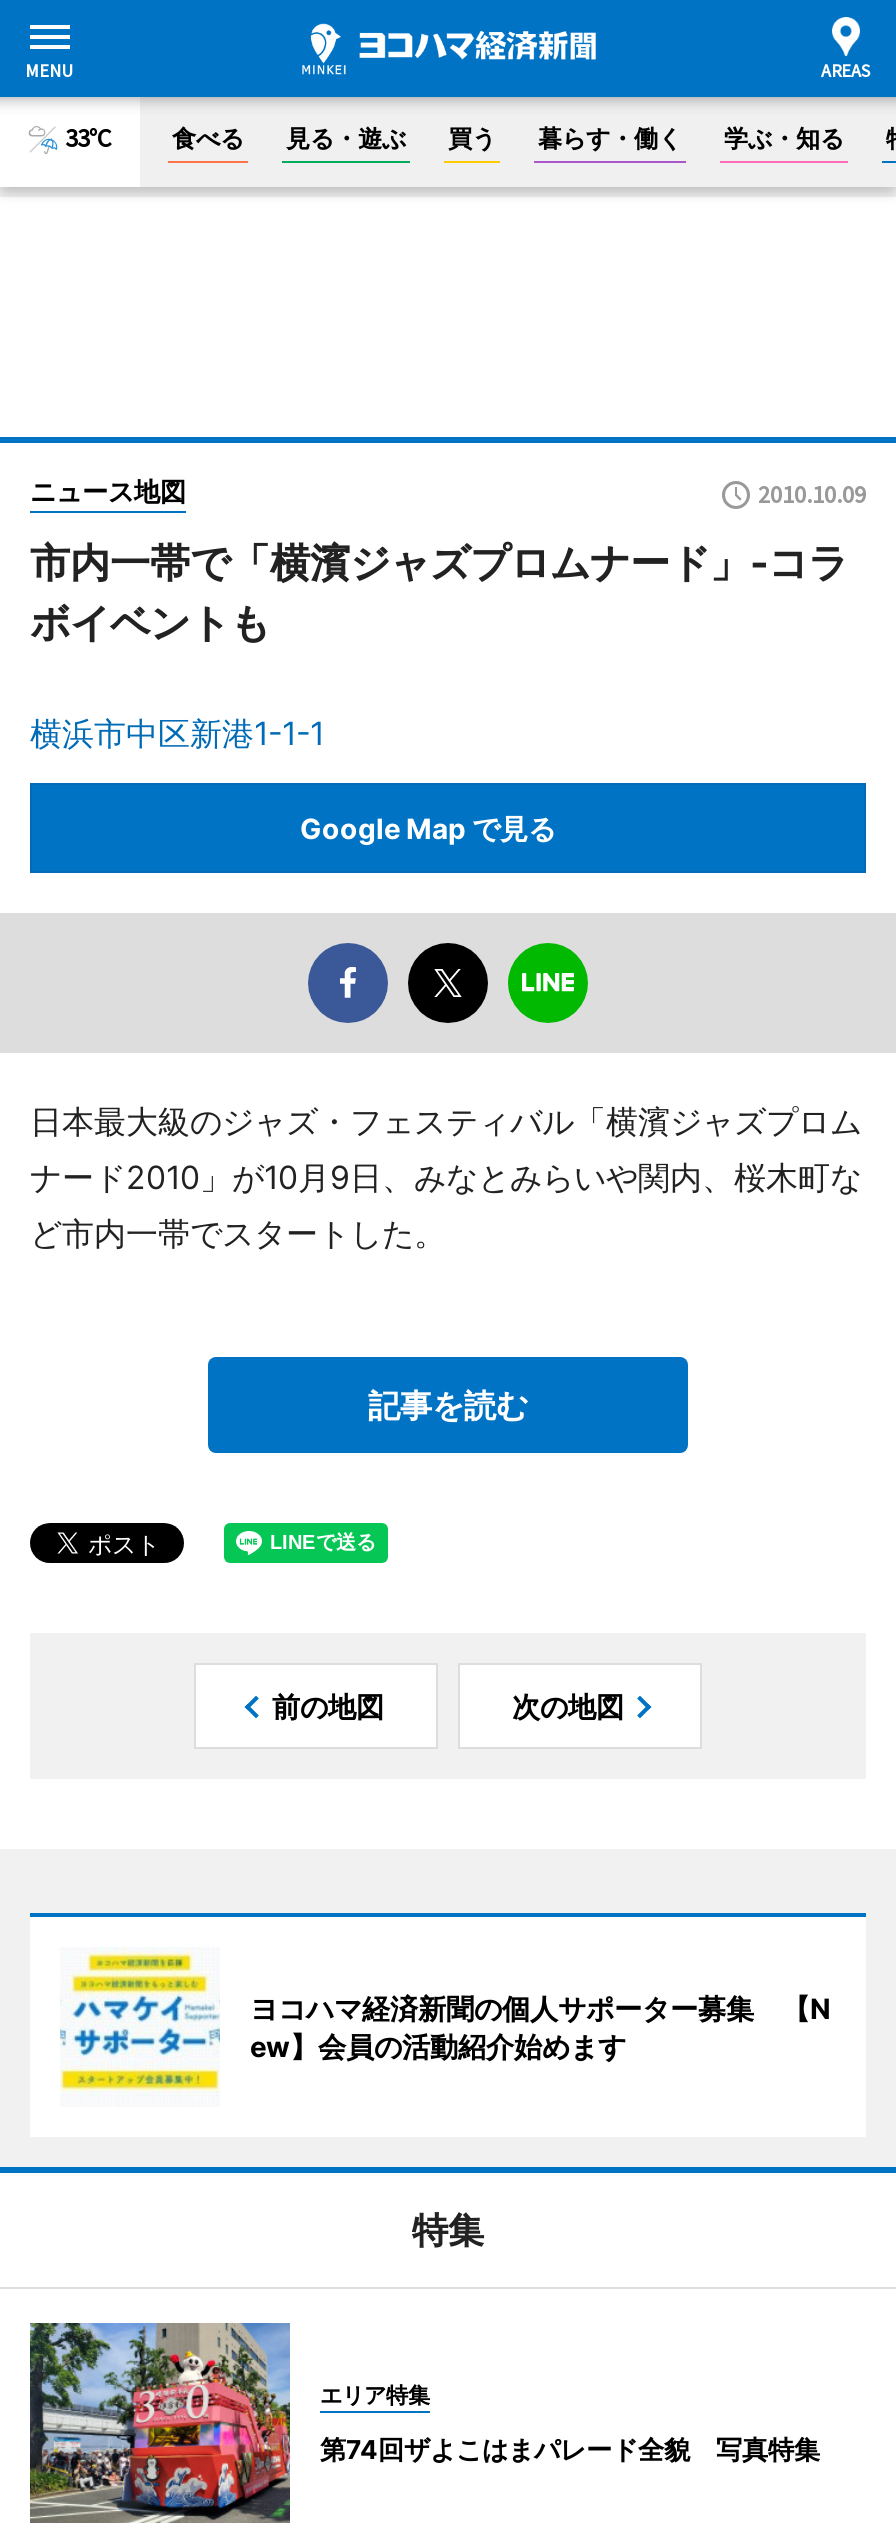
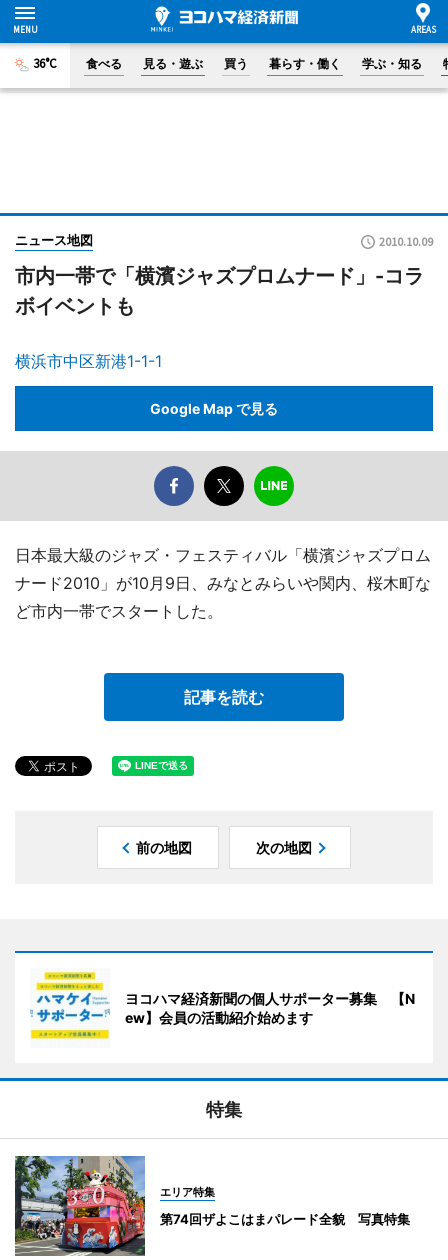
- 33°C
+ 36°C
